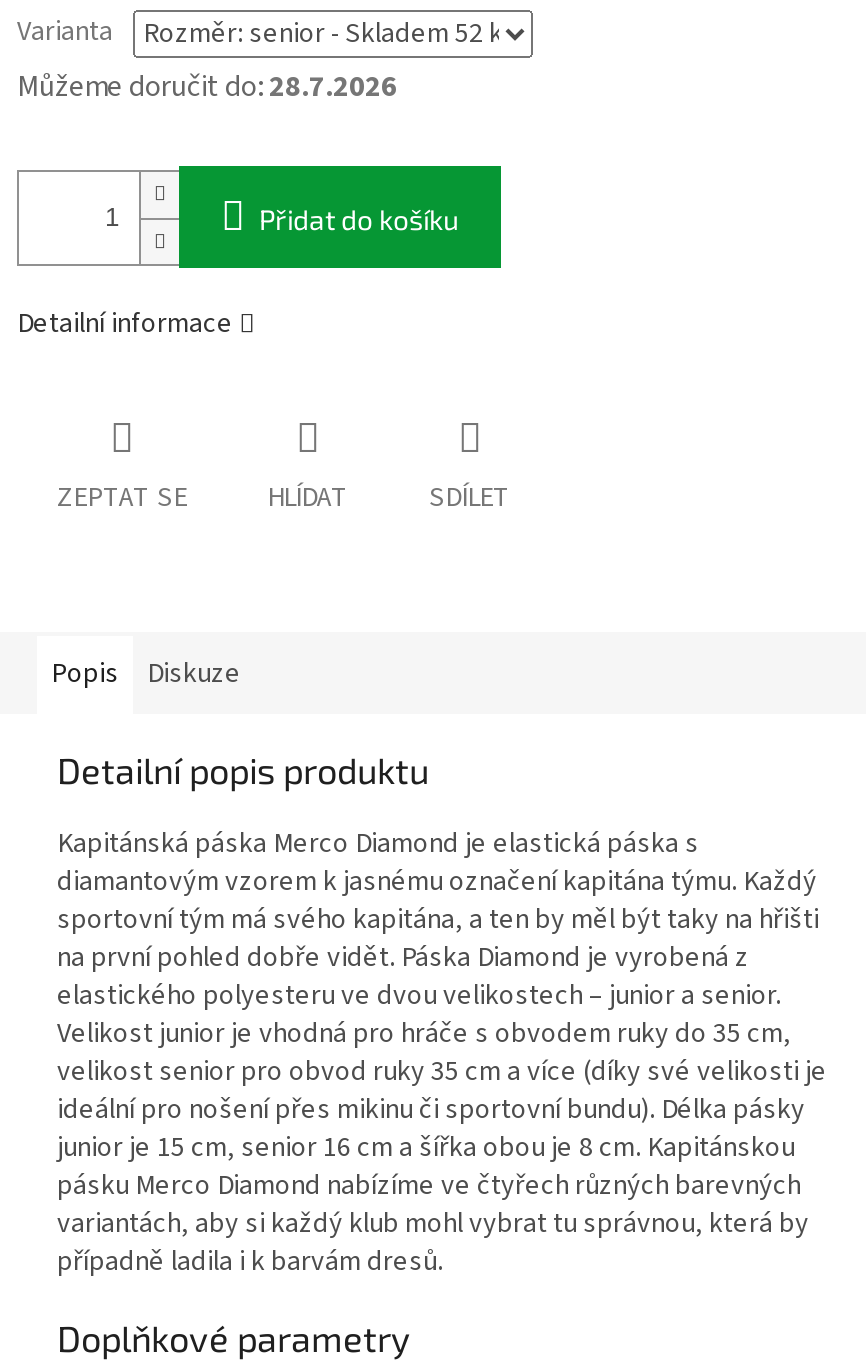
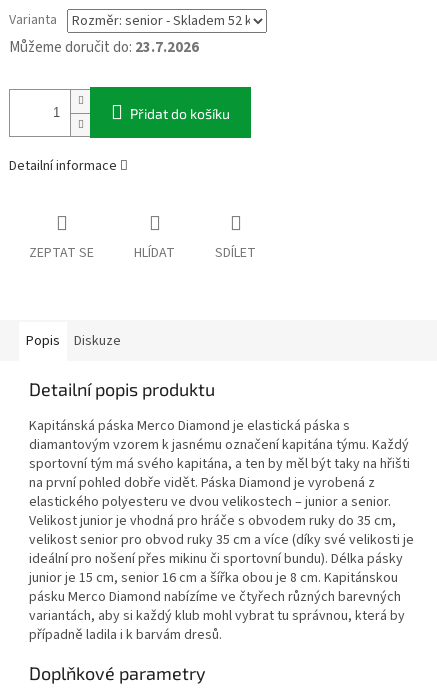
- Můžeme doručit do: 28.7.2026
+ Můžeme doručit do: 23.7.2026
